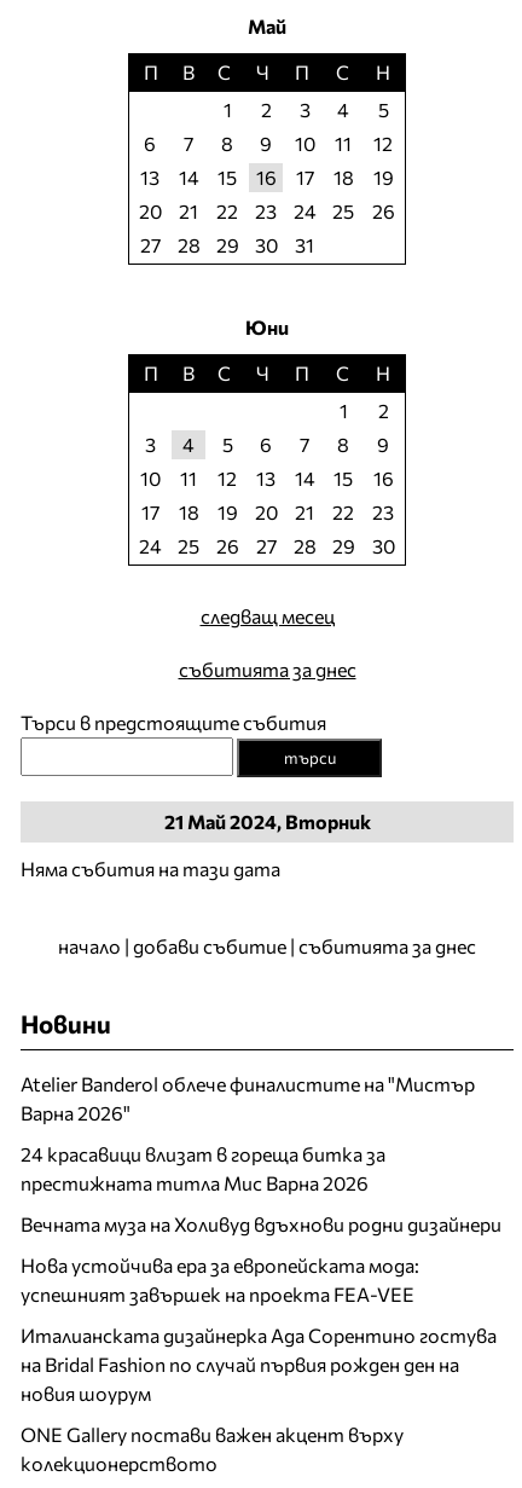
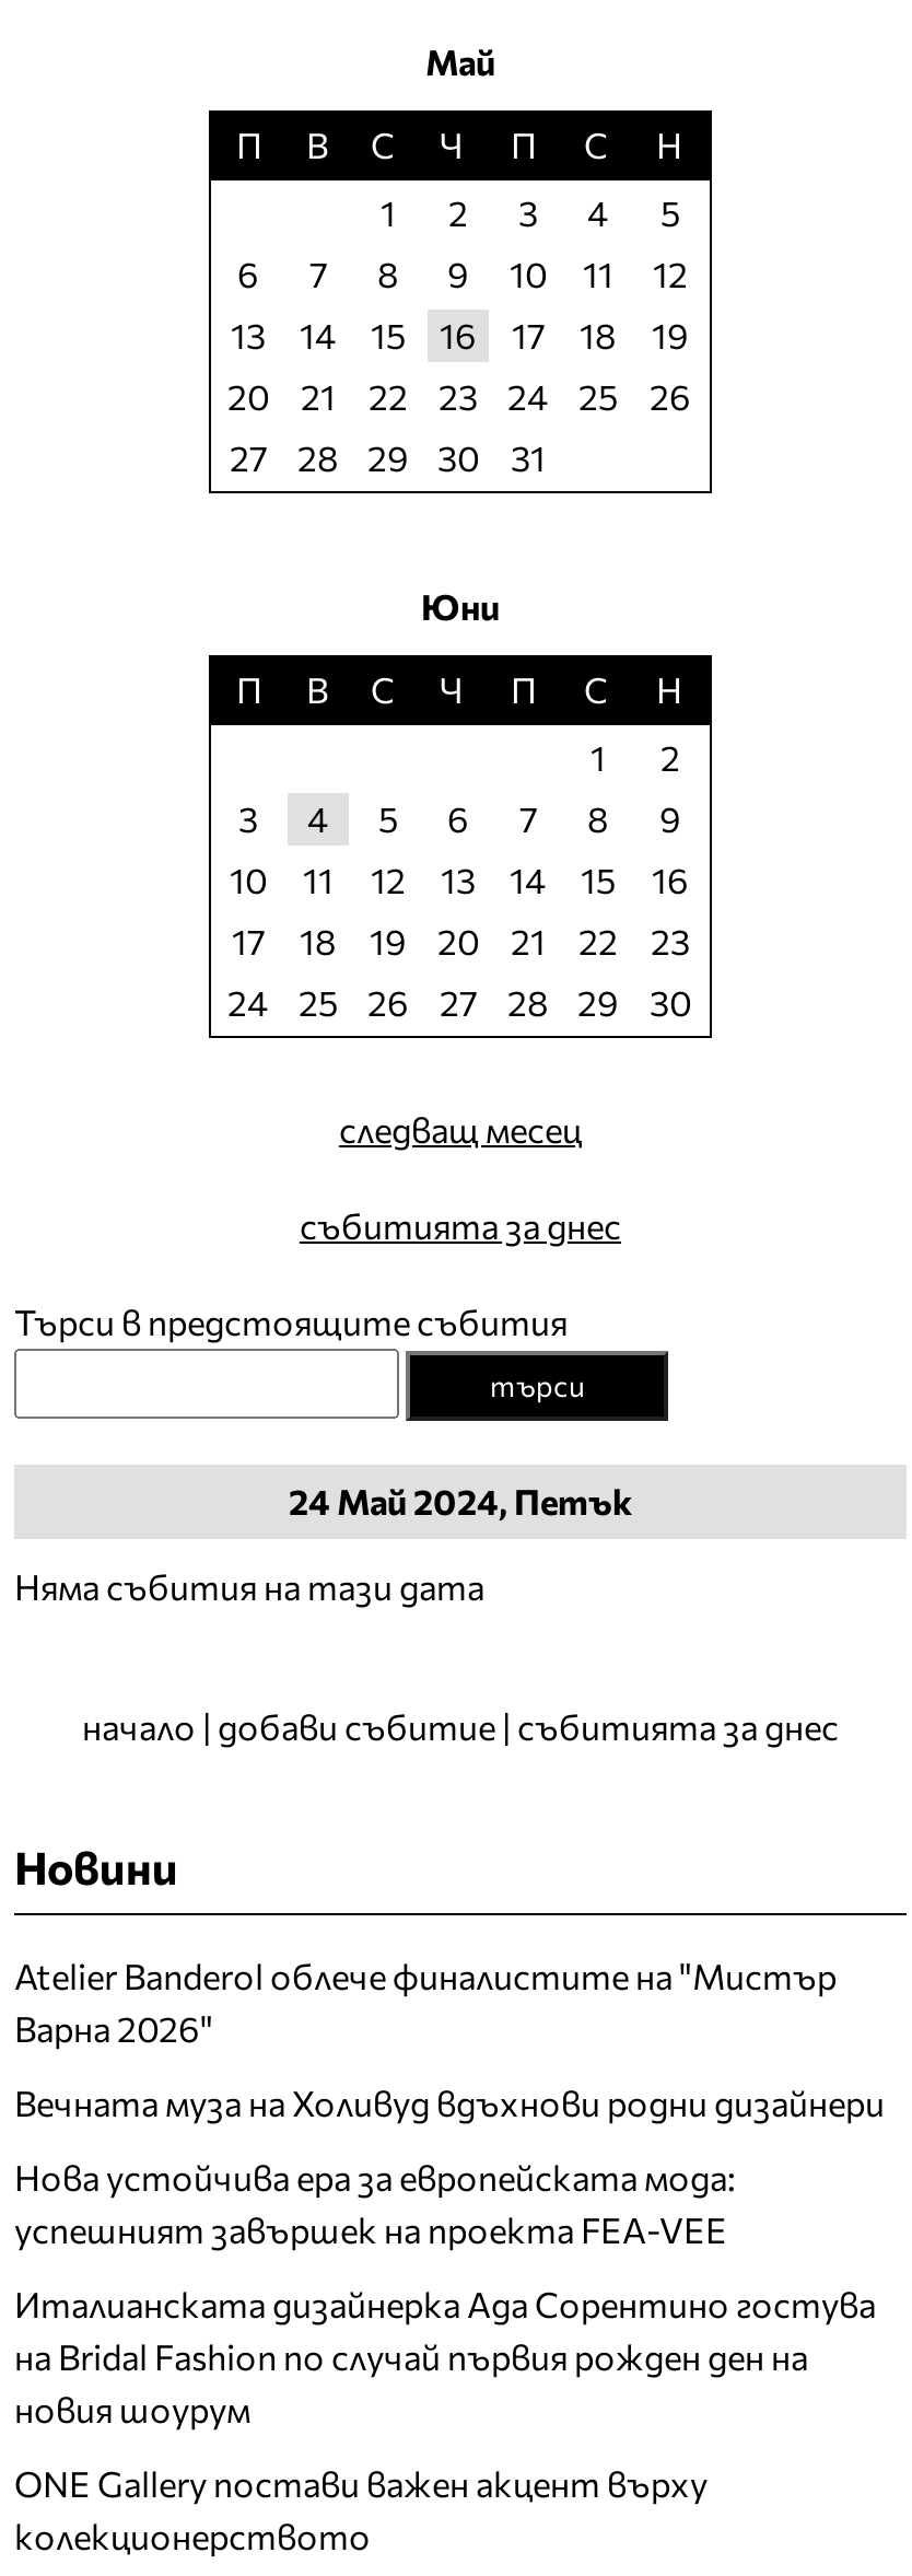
- 21 Май 2024, Вторник
+ 24 Май 2024, Петък

- 24 красавици влизат в гореща битка за
- престижната титла Мис Варна 2026
